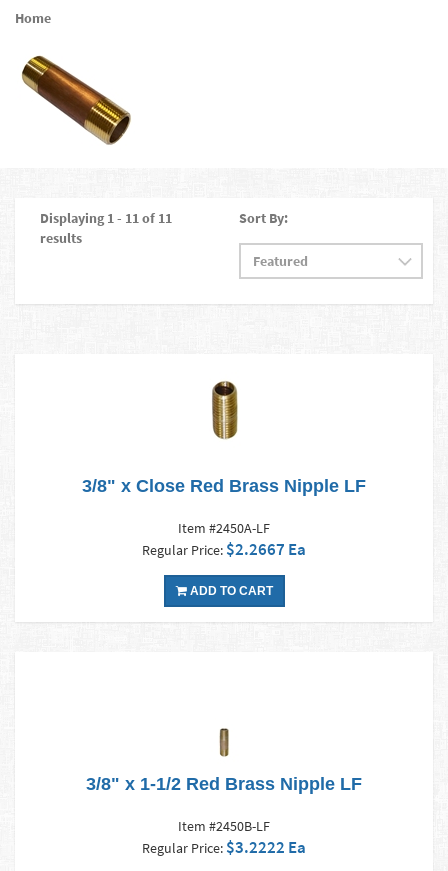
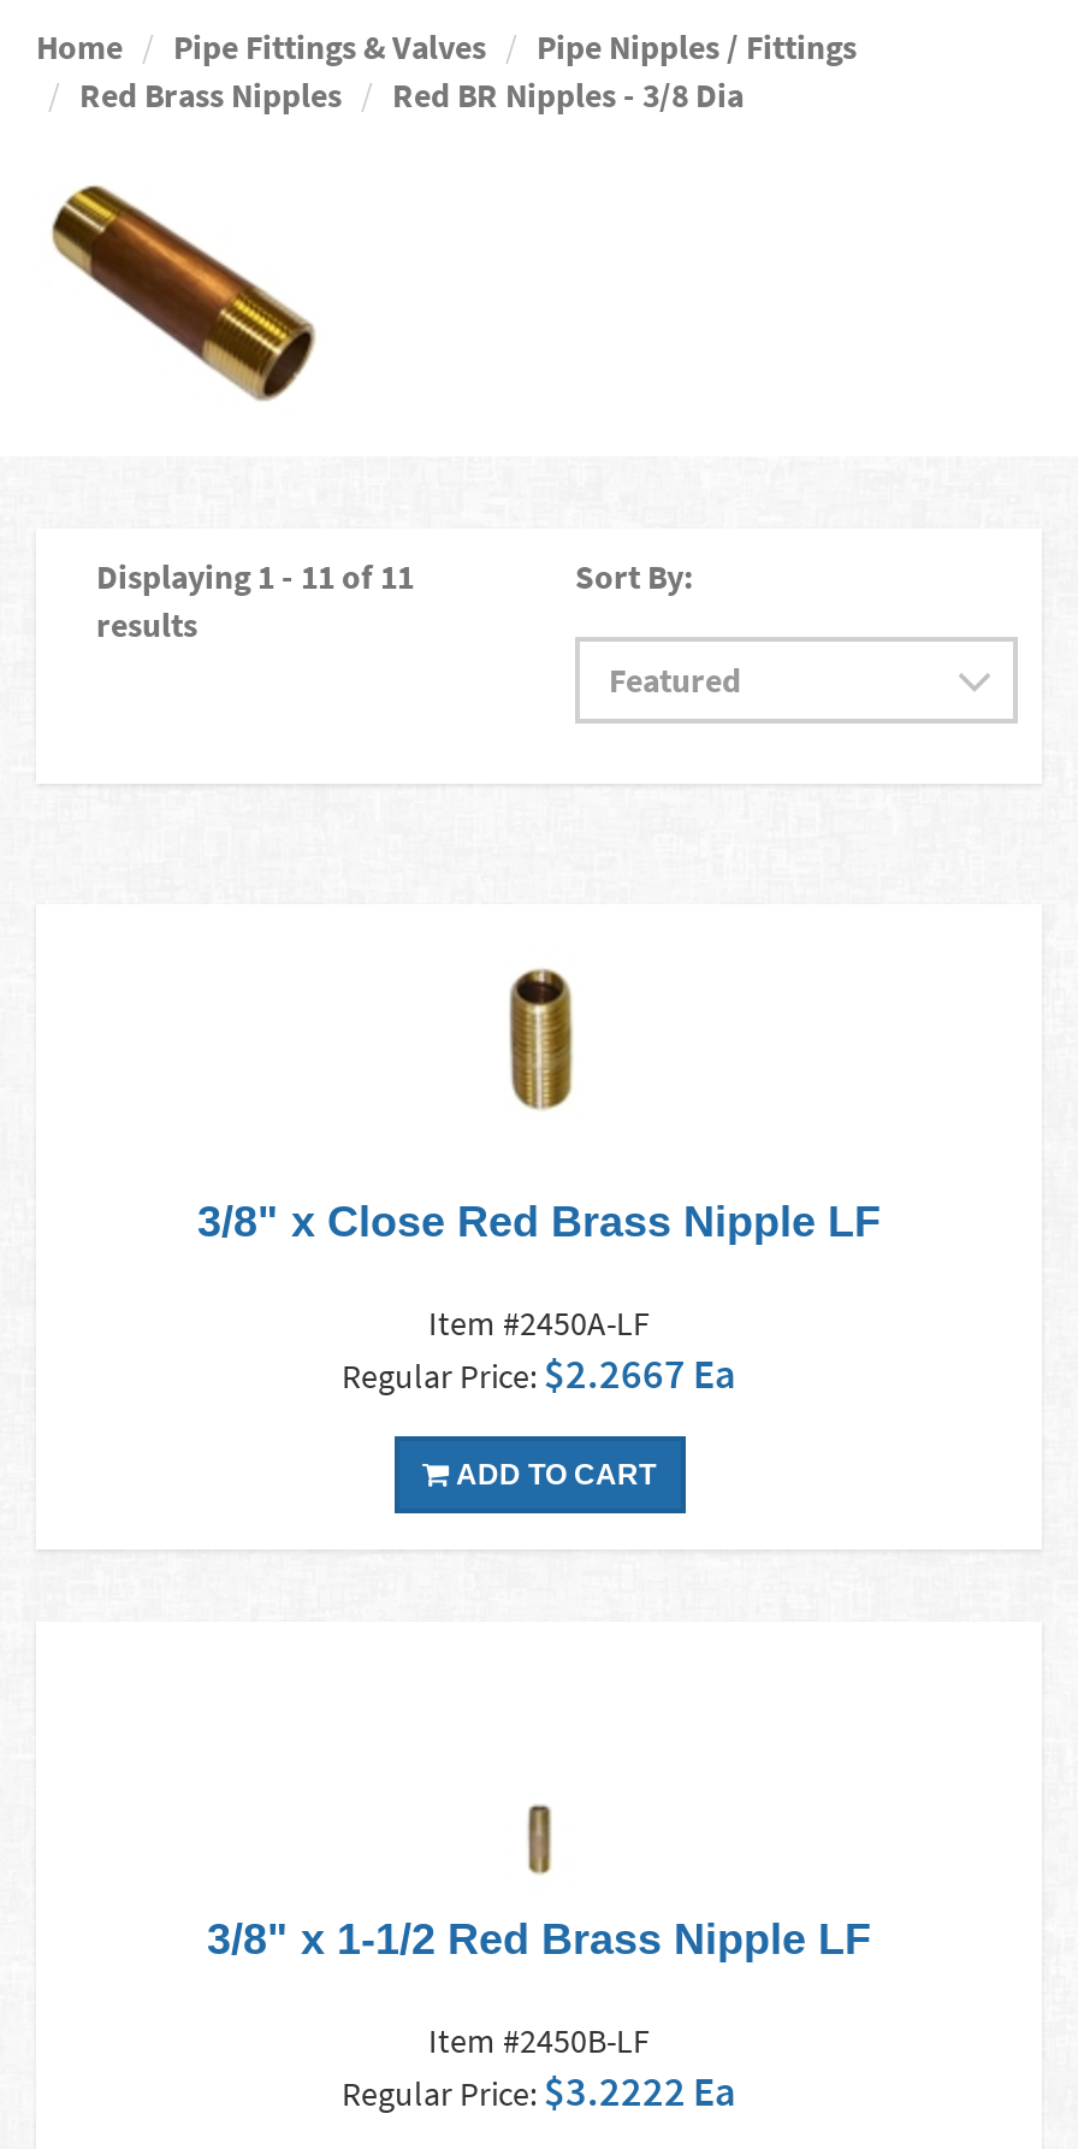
+ Pipe Fittings & Valves
+ Pipe Nipples / Fittings
+ Red Brass Nipples
+ Red BR Nipples - 3/8 Dia
